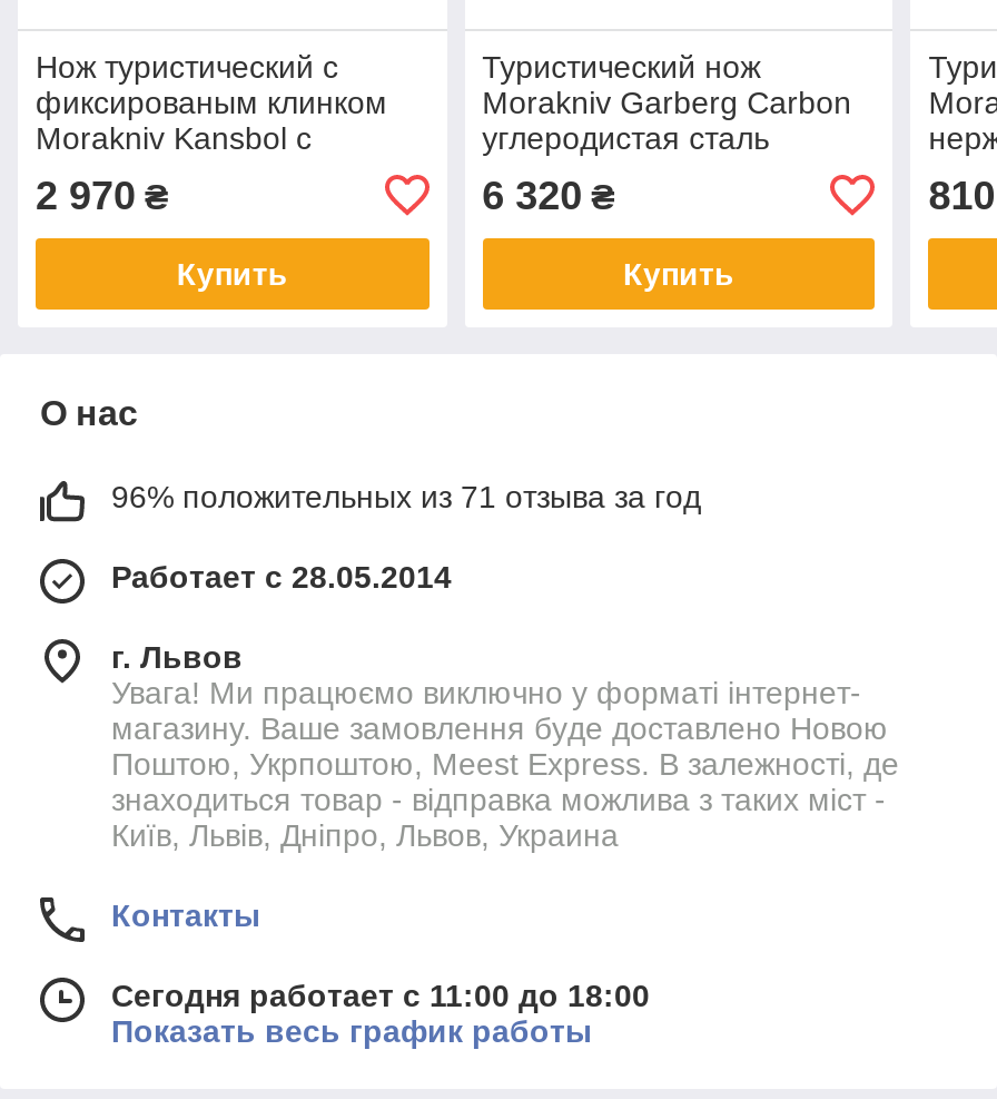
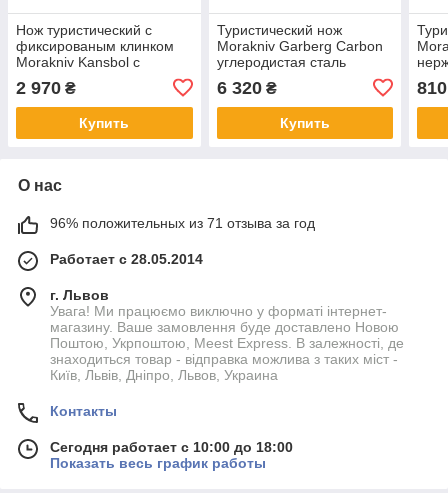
- Сегодня работает с 11:00 до 18:00
+ Сегодня работает с 10:00 до 18:00
